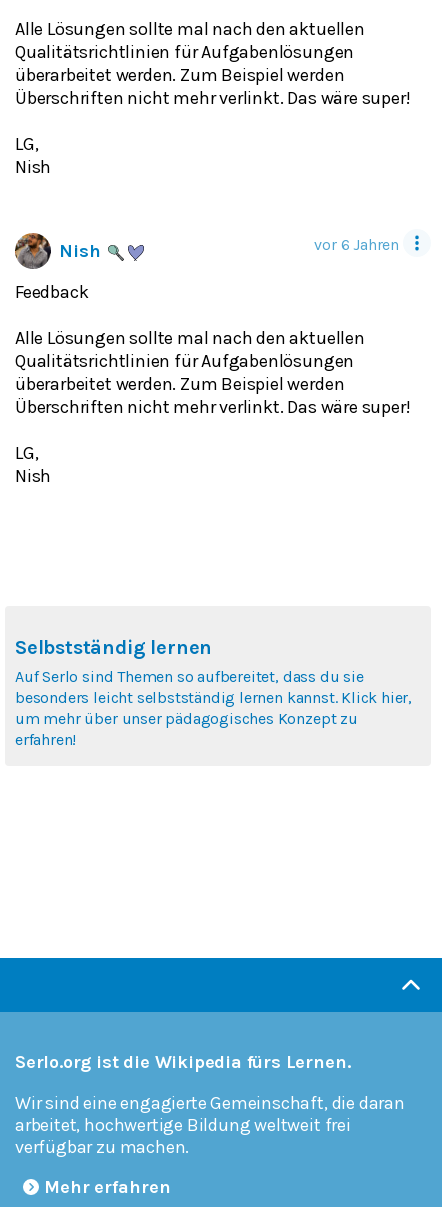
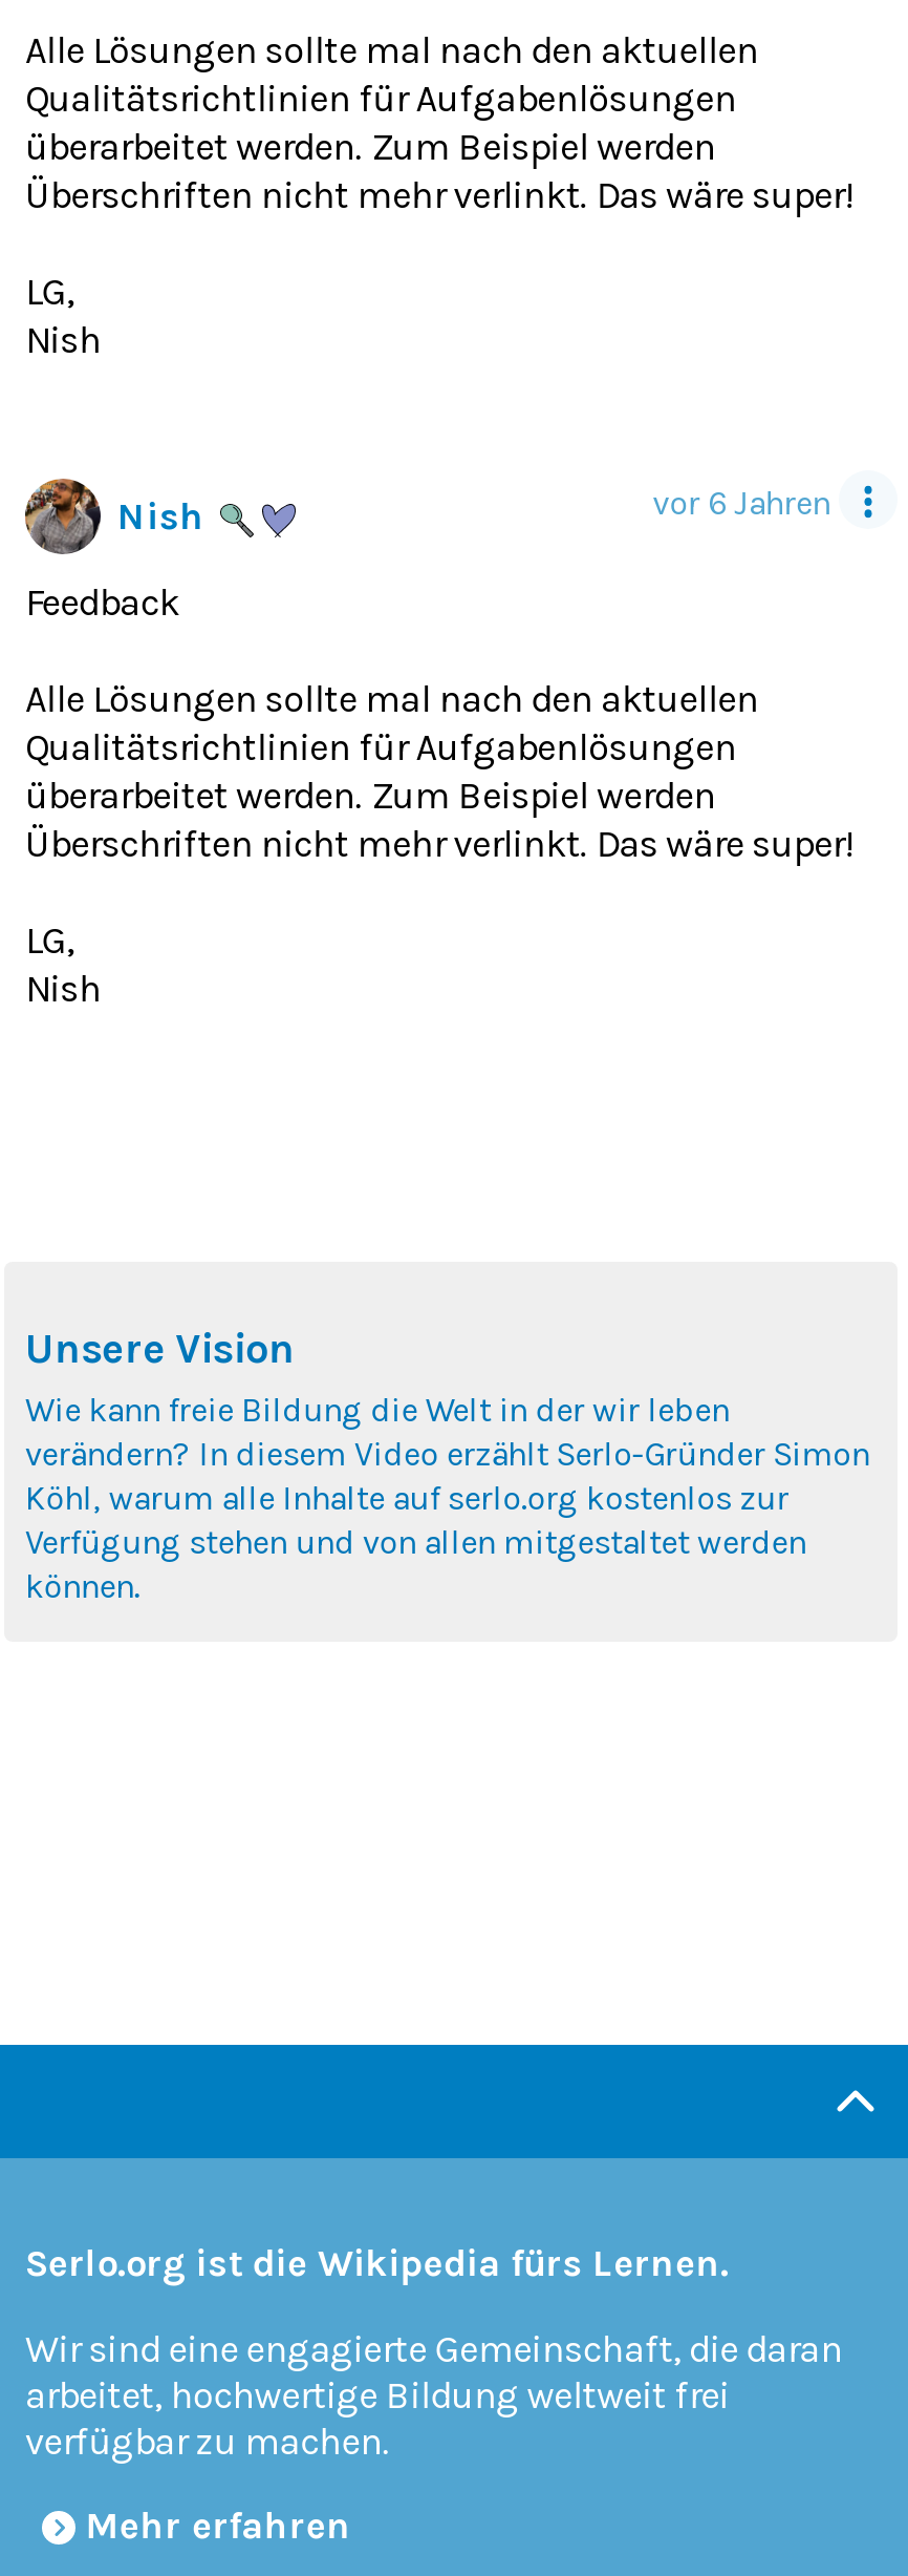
- Selbstständig lernen
- Auf Serlo sind Themen so aufbereitet, dass du sie
- besonders leicht selbstständig lernen kannst. Klick hier,
- um mehr über unser pädagogisches Konzept zu
- erfahren!
+ Unsere Vision
+ Wie kann freie Bildung die Welt in der wir leben
+ verändern? In diesem Video erzählt Serlo-Gründer Simon
+ Köhl, warum alle Inhalte auf serlo.org kostenlos zur
+ Verfügung stehen und von allen mitgestaltet werden
+ können.
